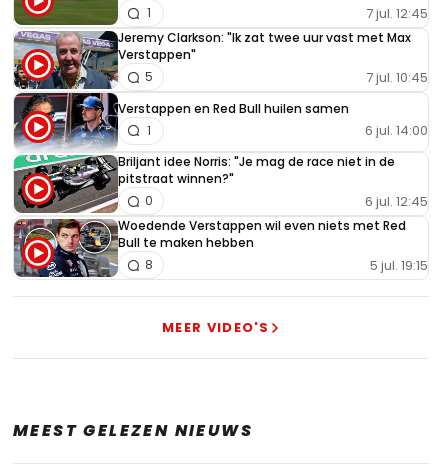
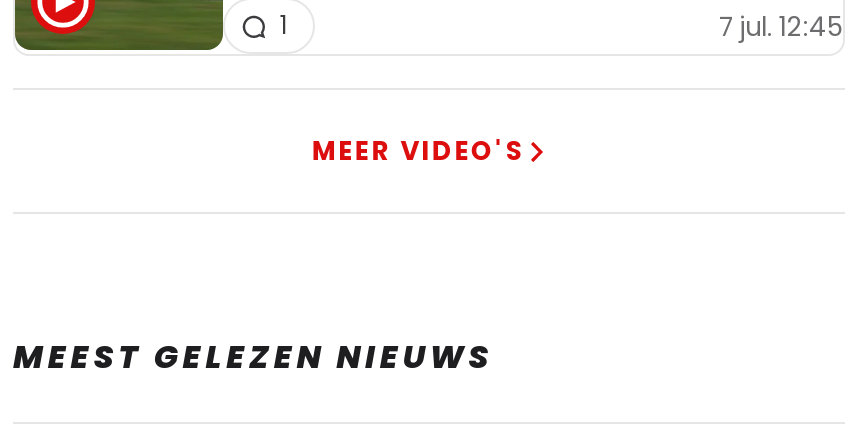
- [image]
- Jeremy Clarkson: "Ik zat twee uur vast met Max
- Verstappen"
- 7 jul. 10:45
- 5
- Verstappen en Red Bull huilen samen
- 6 jul. 14:00
- 1
- Briljant idee Norris: "Je mag de race niet in de
- pitstraat winnen?"
- 6 jul. 12:45
- 0
- Woedende Verstappen wil even niets met Red
- Bull te maken hebben
- 5 jul. 19:15
- 8
